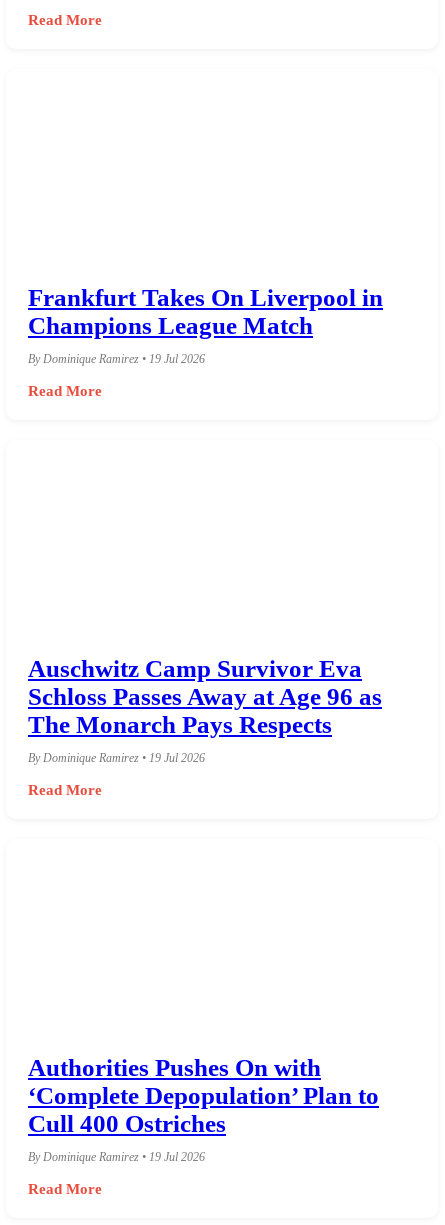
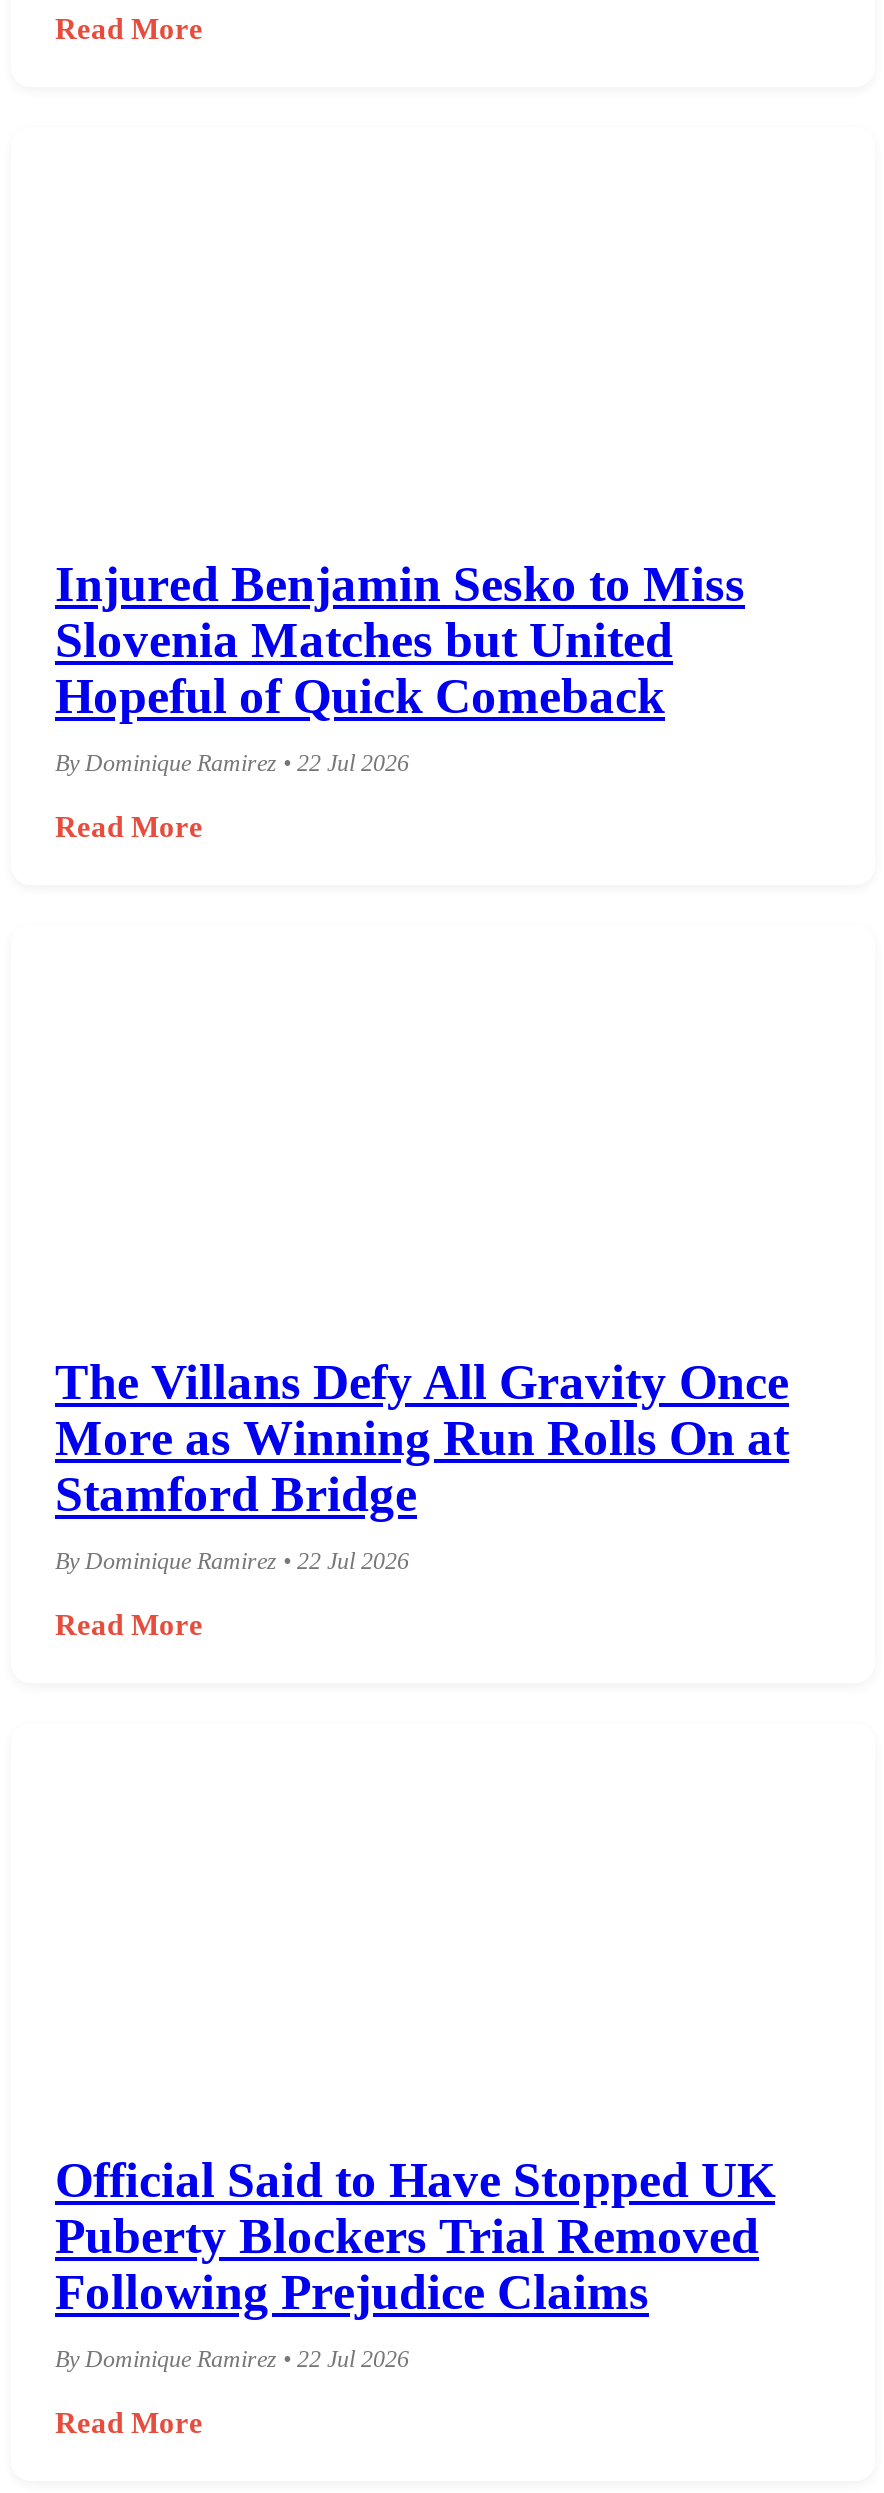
- Frankfurt Takes On Liverpool in
- Champions League Match
+ Injured Benjamin Sesko to Miss
+ Slovenia Matches but United
+ Hopeful of Quick Comeback

- By Dominique Ramirez • 19 Jul 2026
+ By Dominique Ramirez • 22 Jul 2026

- Auschwitz Camp Survivor Eva
- Schloss Passes Away at Age 96 as
- The Monarch Pays Respects
+ The Villans Defy All Gravity Once
+ More as Winning Run Rolls On at
+ Stamford Bridge

- By Dominique Ramirez • 19 Jul 2026
+ By Dominique Ramirez • 22 Jul 2026

- Authorities Pushes On with
- ‘Complete Depopulation’ Plan to
- Cull 400 Ostriches
+ Official Said to Have Stopped UK
+ Puberty Blockers Trial Removed
+ Following Prejudice Claims

- By Dominique Ramirez • 19 Jul 2026
+ By Dominique Ramirez • 22 Jul 2026
